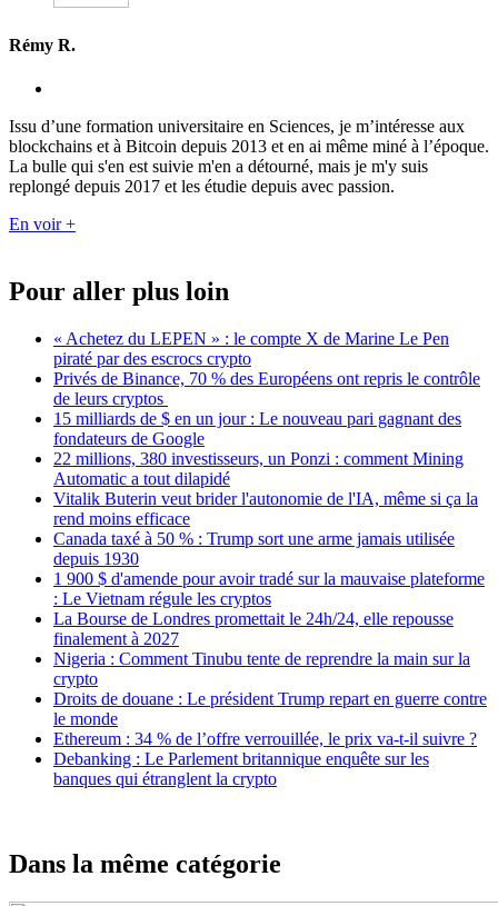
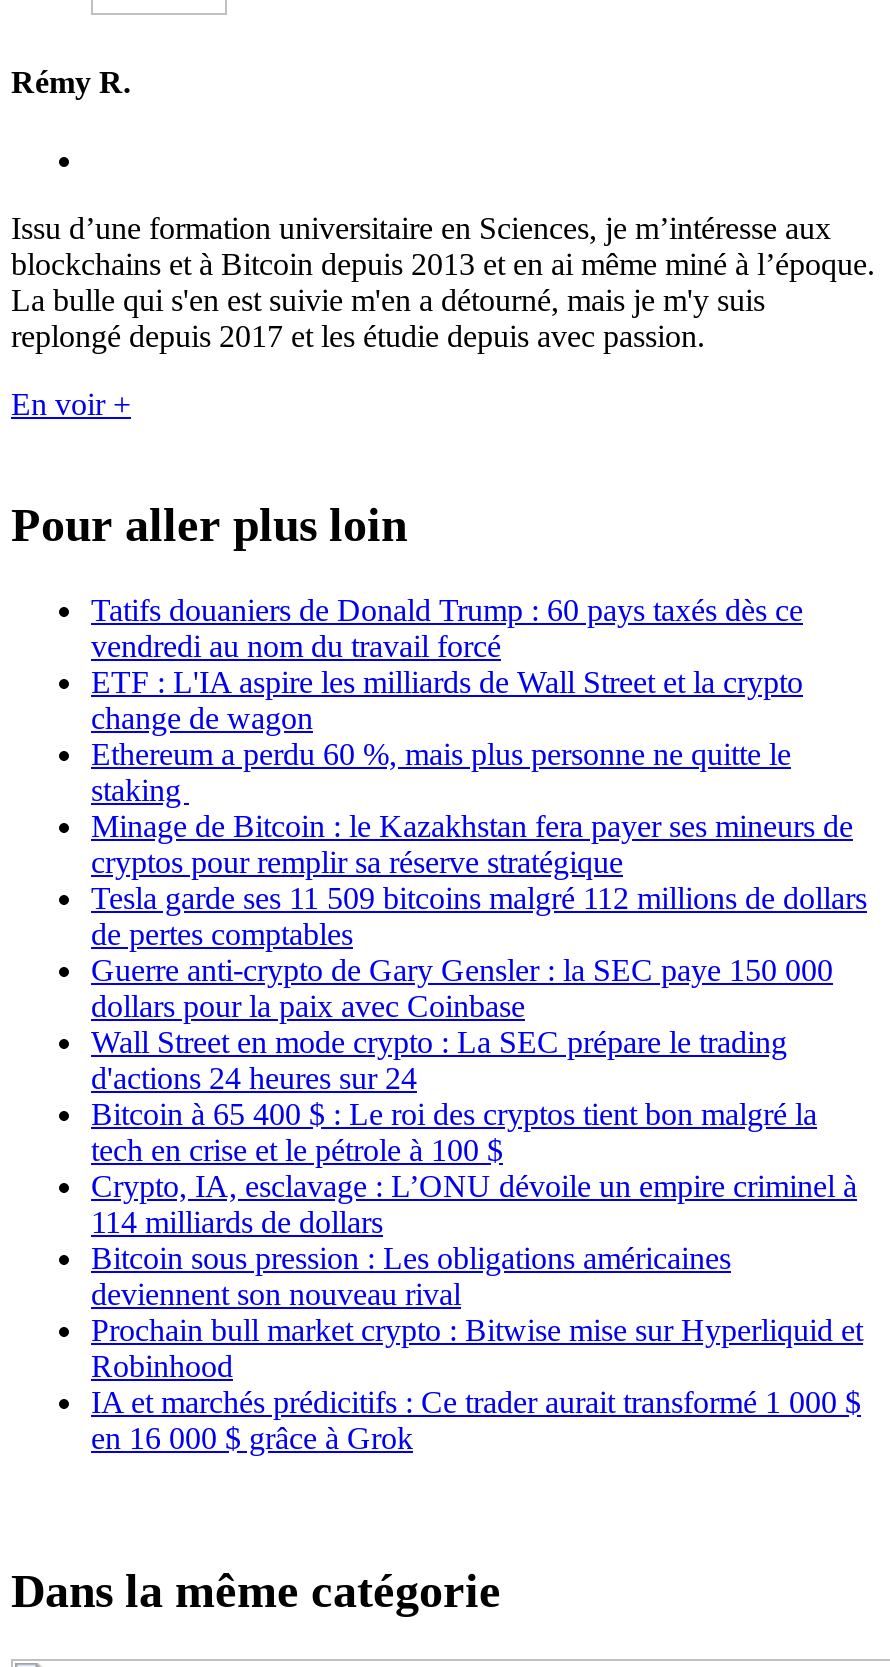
- « Achetez du LEPEN » : le compte X de Marine Le Pen
- piraté par des escrocs crypto
- Privés de Binance, 70 % des Européens ont repris le contrôle
- de leurs cryptos
- 15 milliards de $ en un jour : Le nouveau pari gagnant des
- fondateurs de Google
- 22 millions, 380 investisseurs, un Ponzi : comment Mining
- Automatic a tout dilapidé
- Vitalik Buterin veut brider l'autonomie de l'IA, même si ça la
- rend moins efficace
- Canada taxé à 50 % : Trump sort une arme jamais utilisée
- depuis 1930
- 1 900 $ d'amende pour avoir tradé sur la mauvaise plateforme
- : Le Vietnam régule les cryptos
- La Bourse de Londres promettait le 24h/24, elle repousse
- finalement à 2027
- Nigeria : Comment Tinubu tente de reprendre la main sur la
- crypto
- Droits de douane : Le président Trump repart en guerre contre
- le monde
- Ethereum : 34 % de l’offre verrouillée, le prix va-t-il suivre ?
- Debanking : Le Parlement britannique enquête sur les
- banques qui étranglent la crypto
+ Tatifs douaniers de Donald Trump : 60 pays taxés dès ce
+ vendredi au nom du travail forcé
+ ETF : L'IA aspire les milliards de Wall Street et la crypto
+ change de wagon
+ Ethereum a perdu 60 %, mais plus personne ne quitte le
+ staking
+ Minage de Bitcoin : le Kazakhstan fera payer ses mineurs de
+ cryptos pour remplir sa réserve stratégique
+ Tesla garde ses 11 509 bitcoins malgré 112 millions de dollars
+ de pertes comptables
+ Guerre anti-crypto de Gary Gensler : la SEC paye 150 000
+ dollars pour la paix avec Coinbase
+ Wall Street en mode crypto : La SEC prépare le trading
+ d'actions 24 heures sur 24
+ Bitcoin à 65 400 $ : Le roi des cryptos tient bon malgré la
+ tech en crise et le pétrole à 100 $
+ Crypto, IA, esclavage : L’ONU dévoile un empire criminel à
+ 114 milliards de dollars
+ Bitcoin sous pression : Les obligations américaines
+ deviennent son nouveau rival
+ Prochain bull market crypto : Bitwise mise sur Hyperliquid et
+ Robinhood
+ IA et marchés prédicitifs : Ce trader aurait transformé 1 000 $
+ en 16 000 $ grâce à Grok
